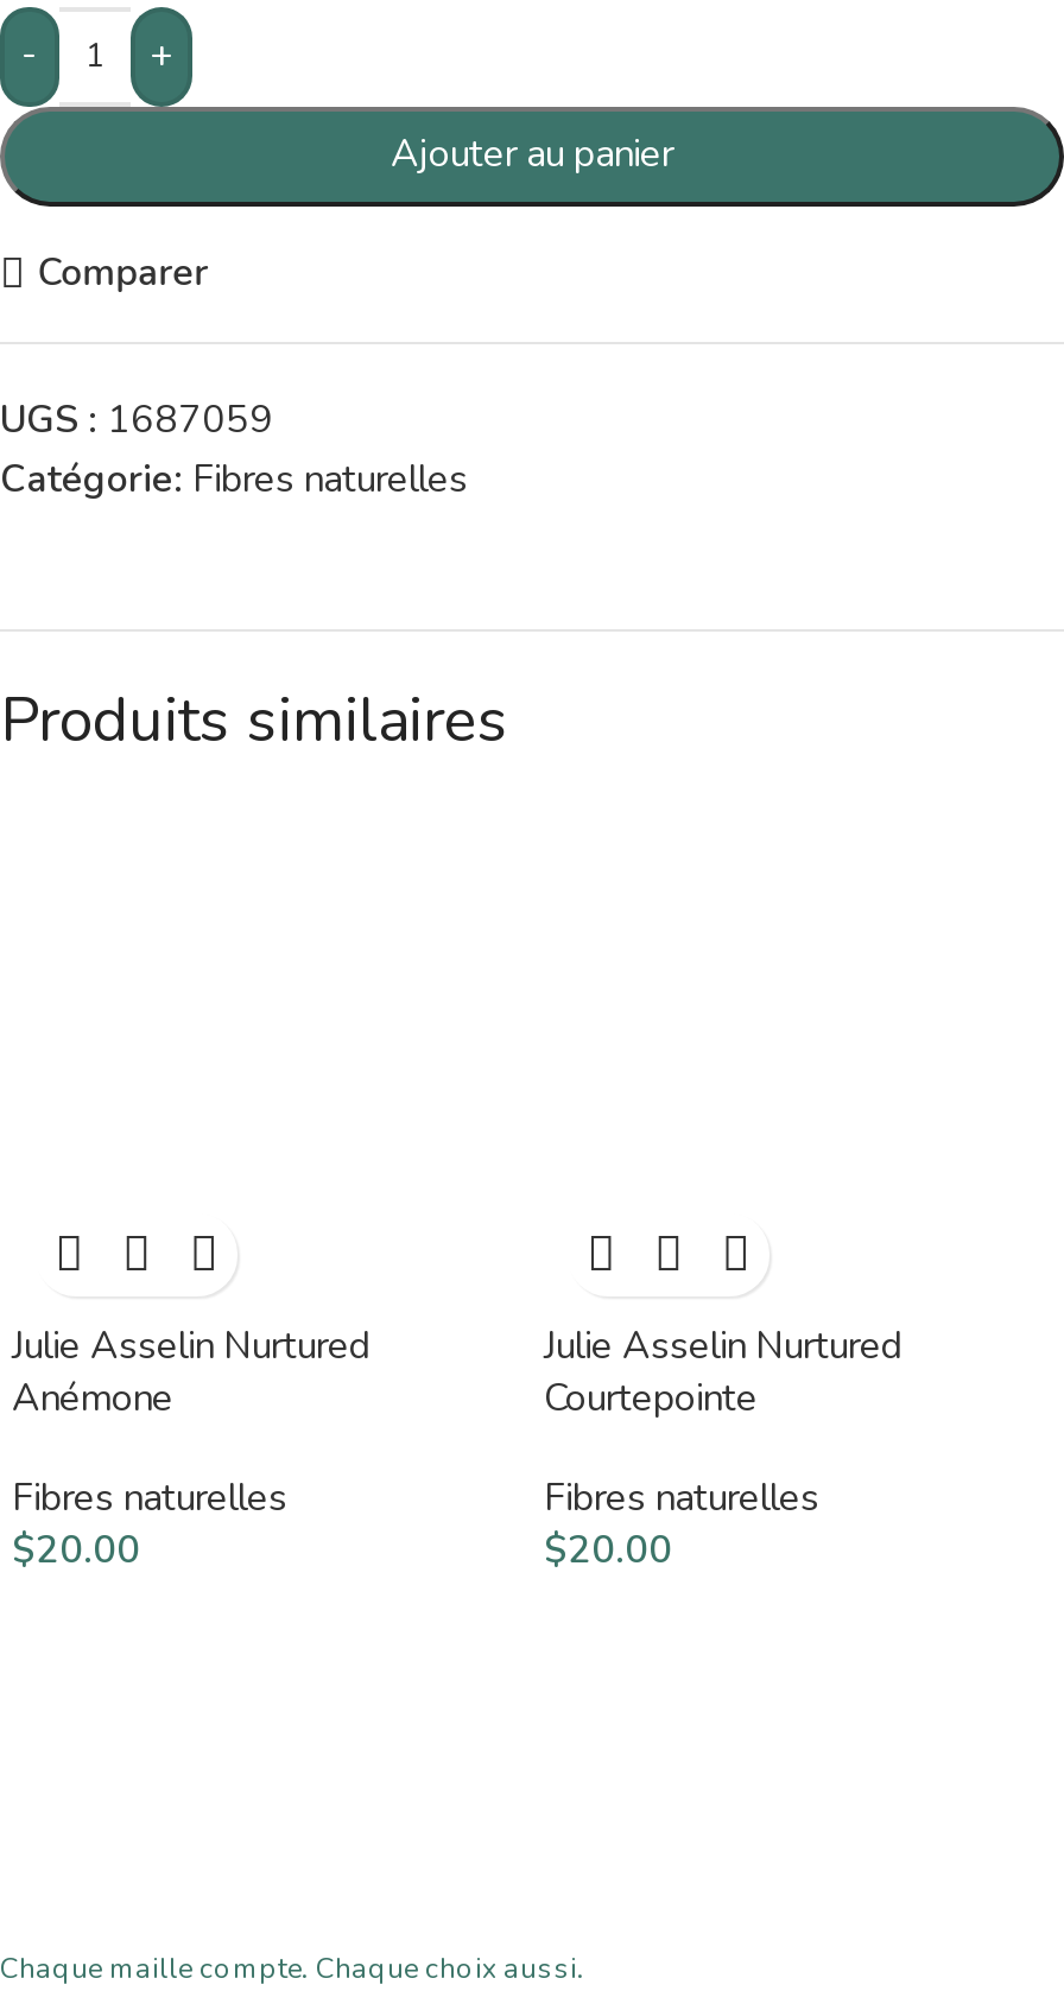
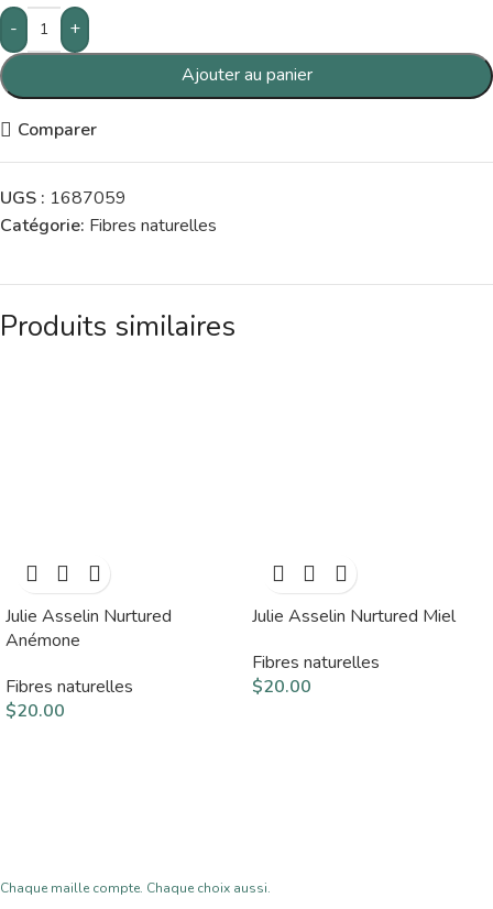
- Julie Asselin Nurtured
- Courtepointe
+ Julie Asselin Nurtured Miel
